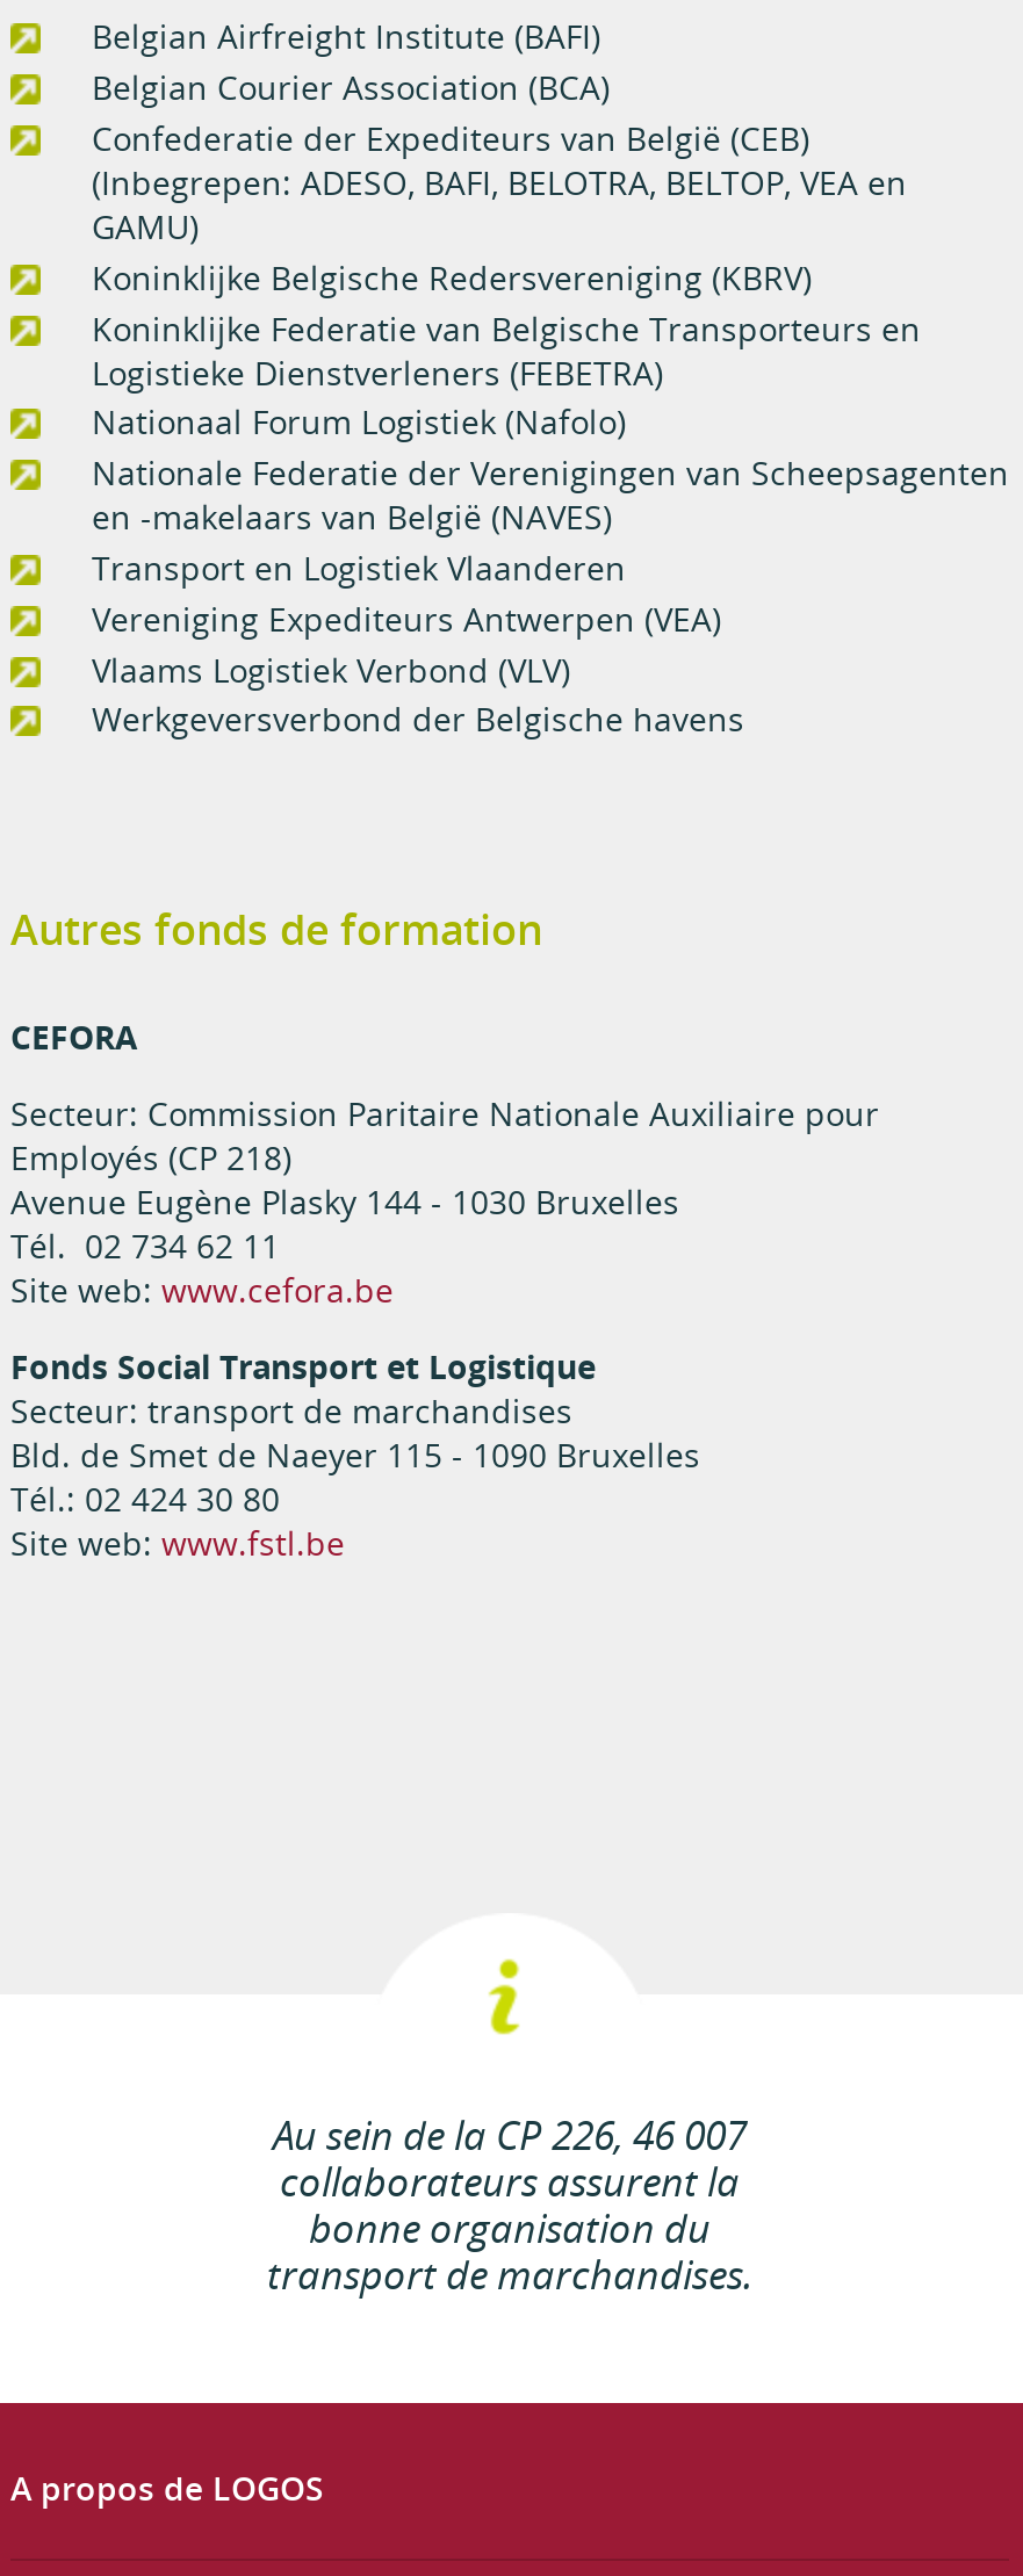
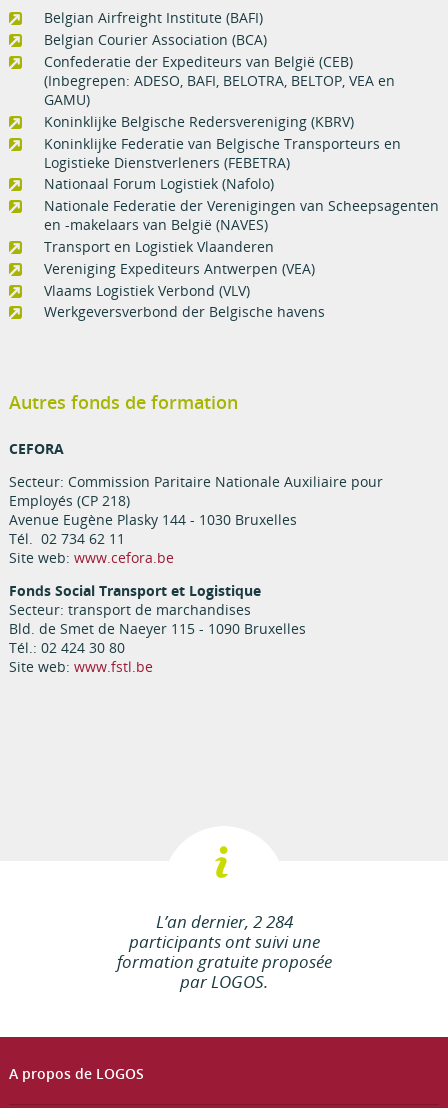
- Au sein de la CP 226, 46 007
- collaborateurs assurent la
- bonne organisation du
- transport de marchandises.
+ L’an dernier, 2 284
+ participants ont suivi une
+ formation gratuite proposée
+ par LOGOS.
